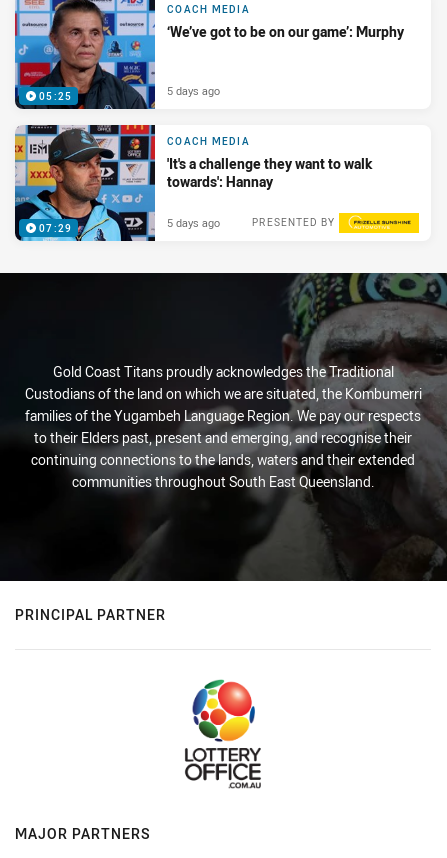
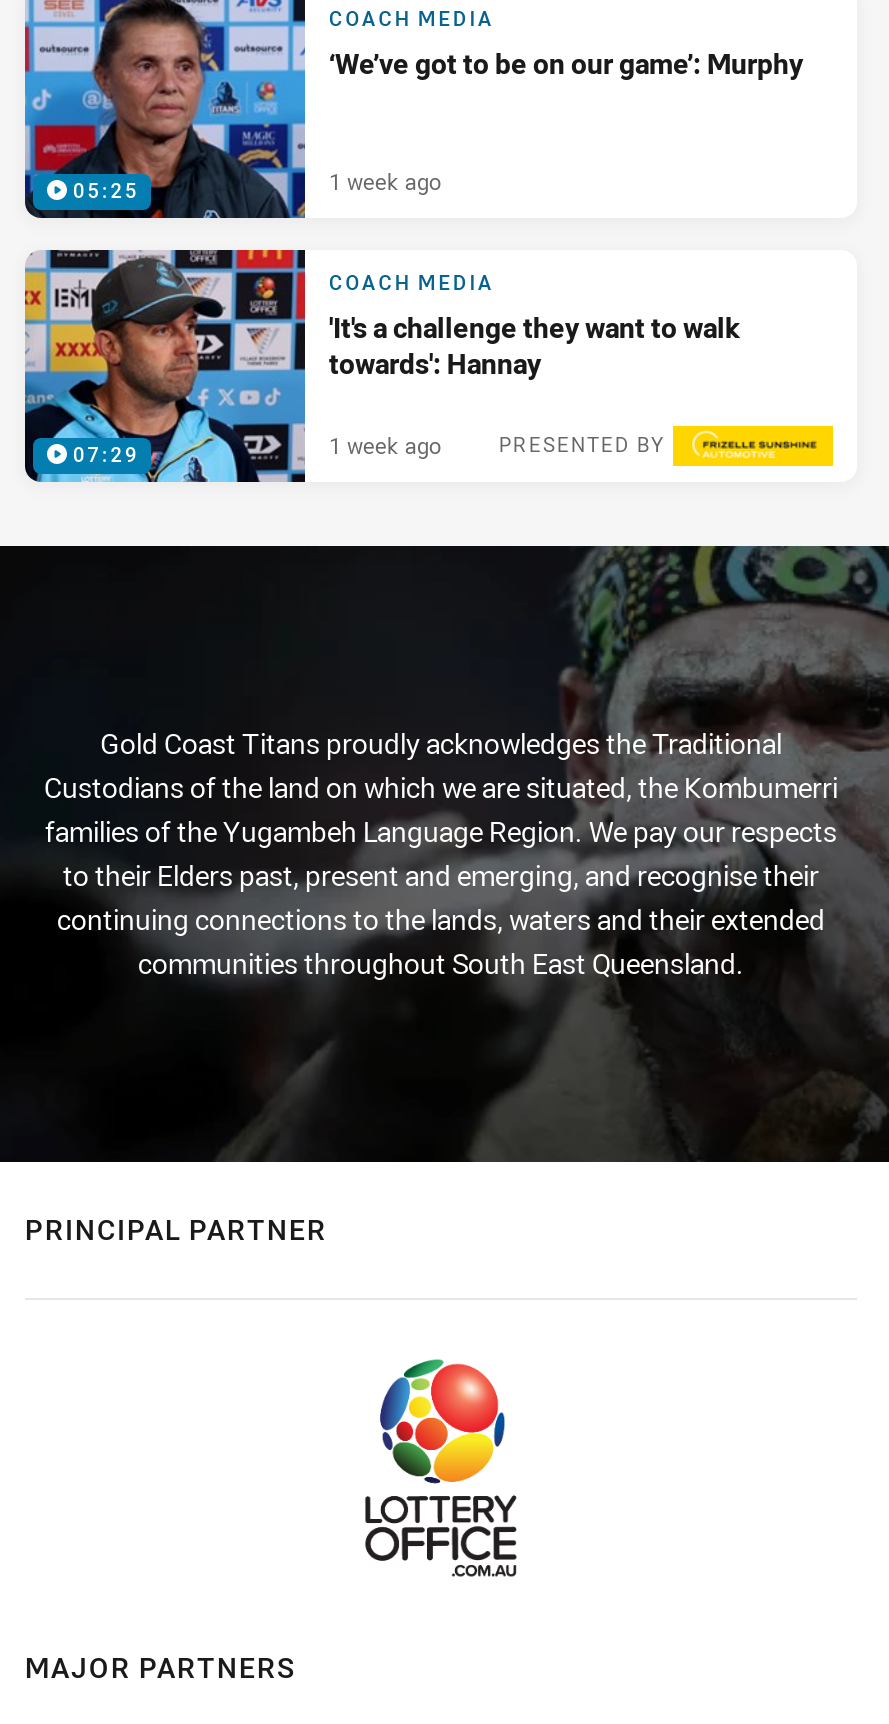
- 5 days ago
+ 1 week ago

- 5 days ago
+ 1 week ago
